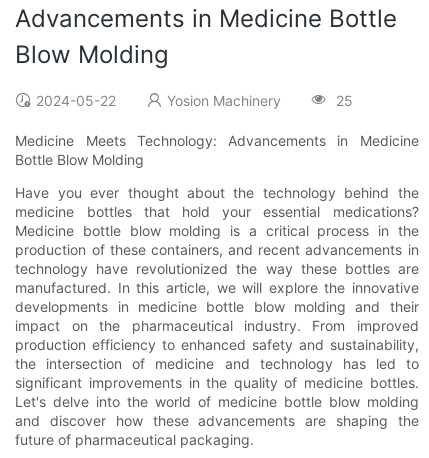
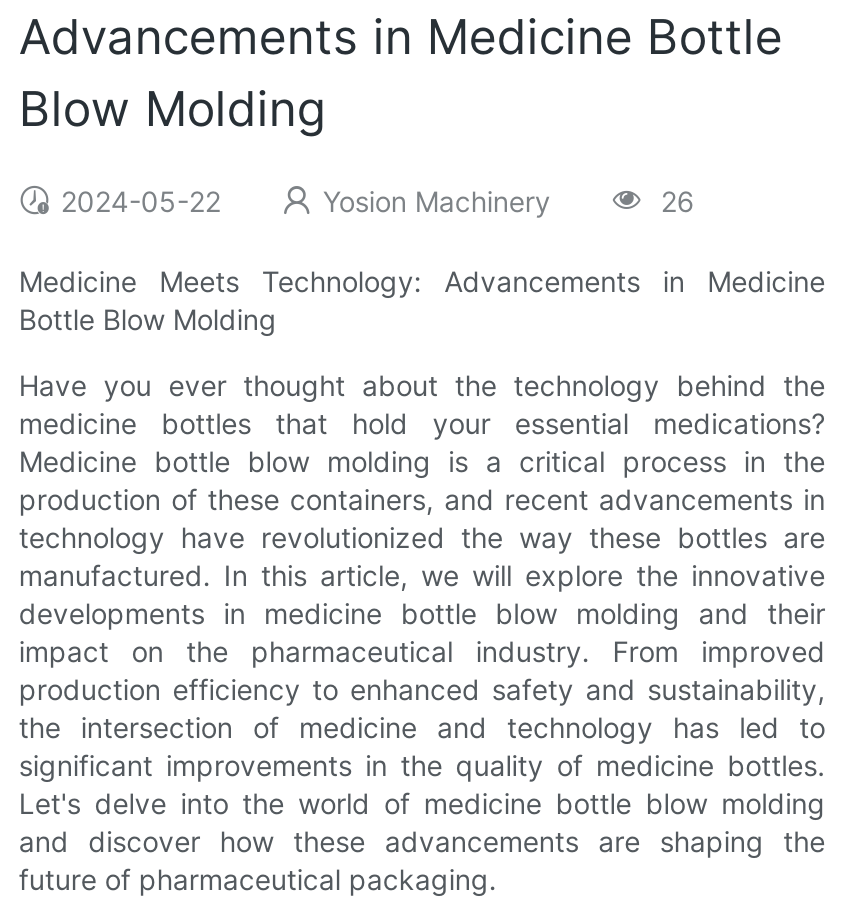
- 25
+ 26
